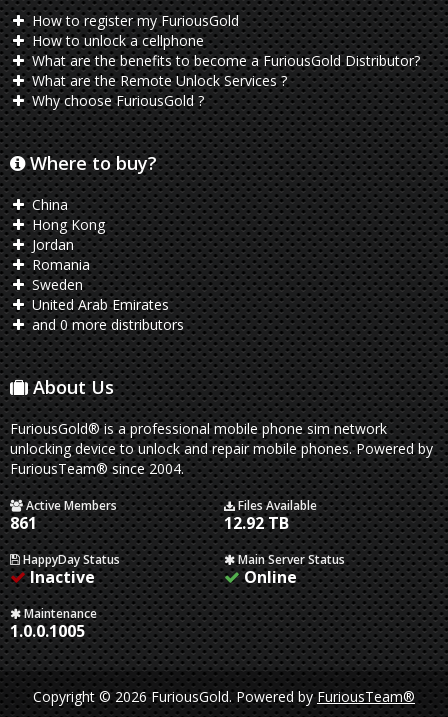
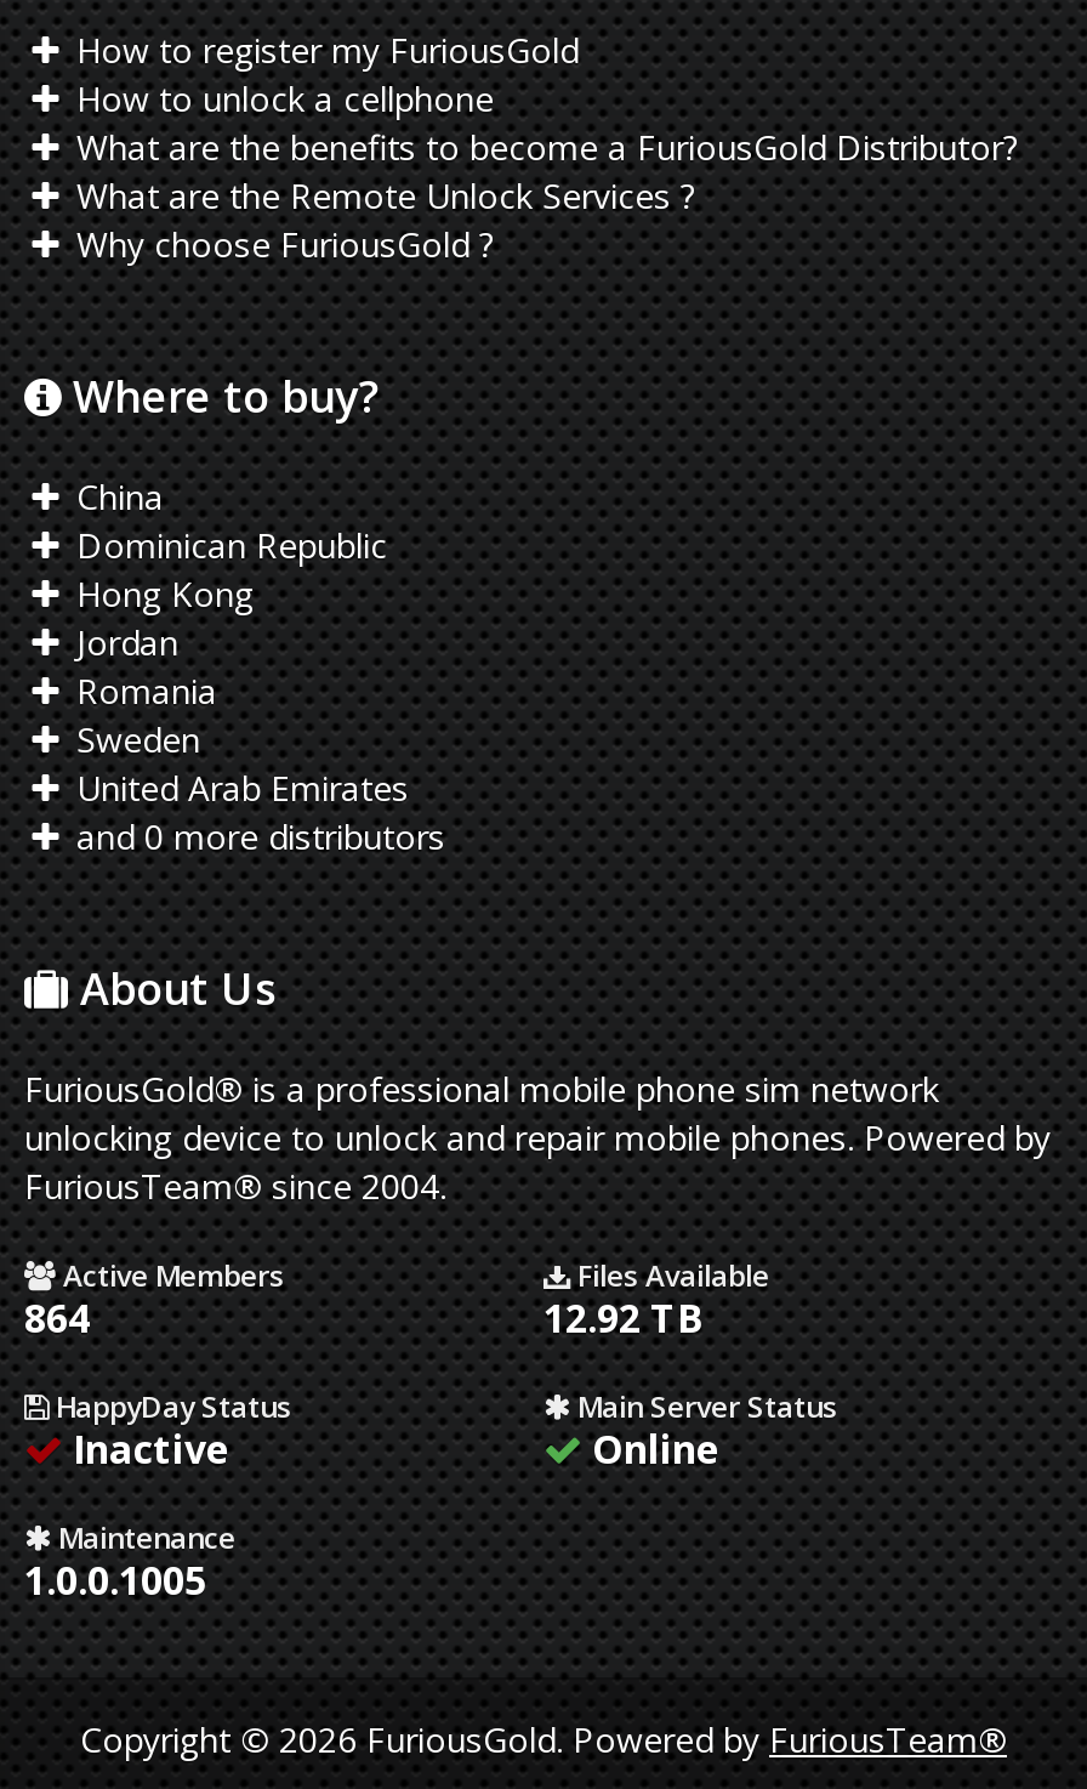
+ Dominican Republic

- 861
+ 864
